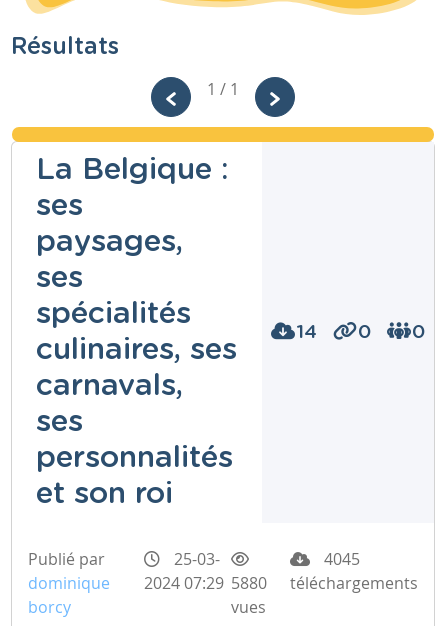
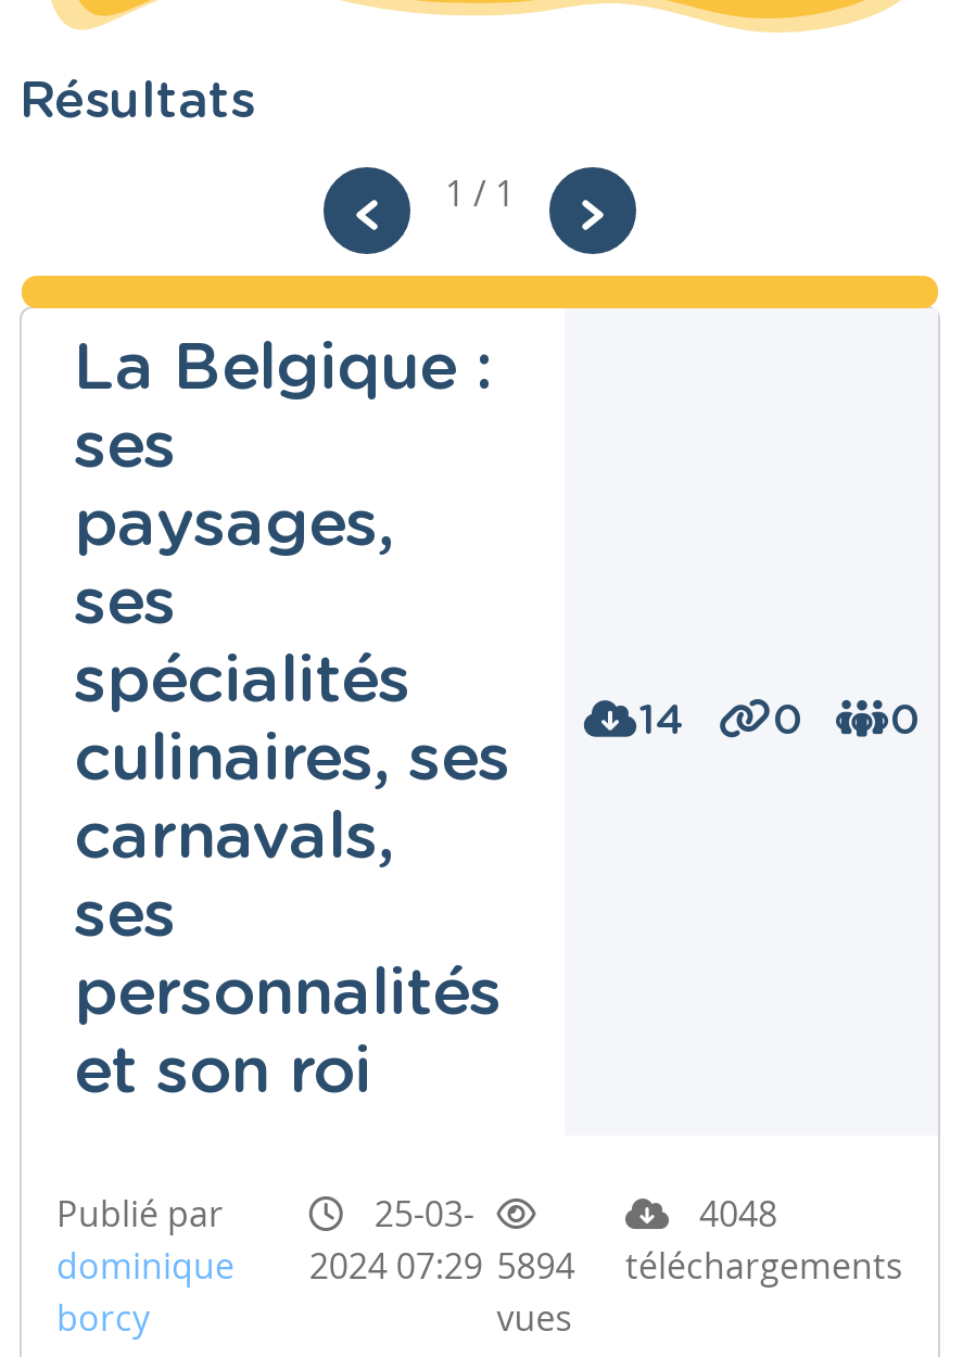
- 4045
+ 4048

- dominique 2024 07:29 5880 téléchargements
+ dominique 2024 07:29 5894 téléchargements
